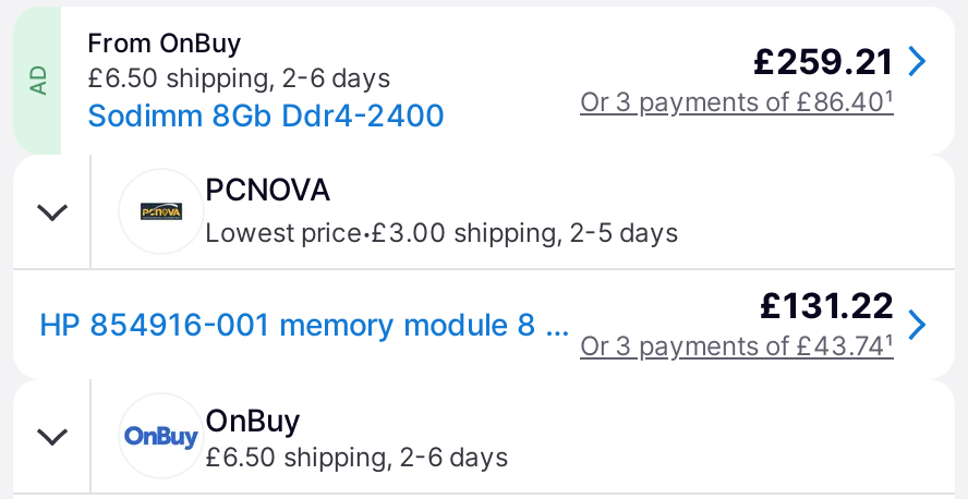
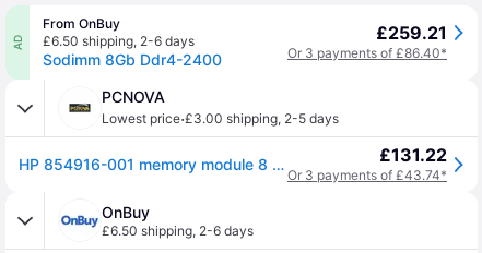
- Or 3 payments of £86.40¹
+ Or 3 payments of £86.40*

- Or 3 payments of £43.74¹
+ Or 3 payments of £43.74*
